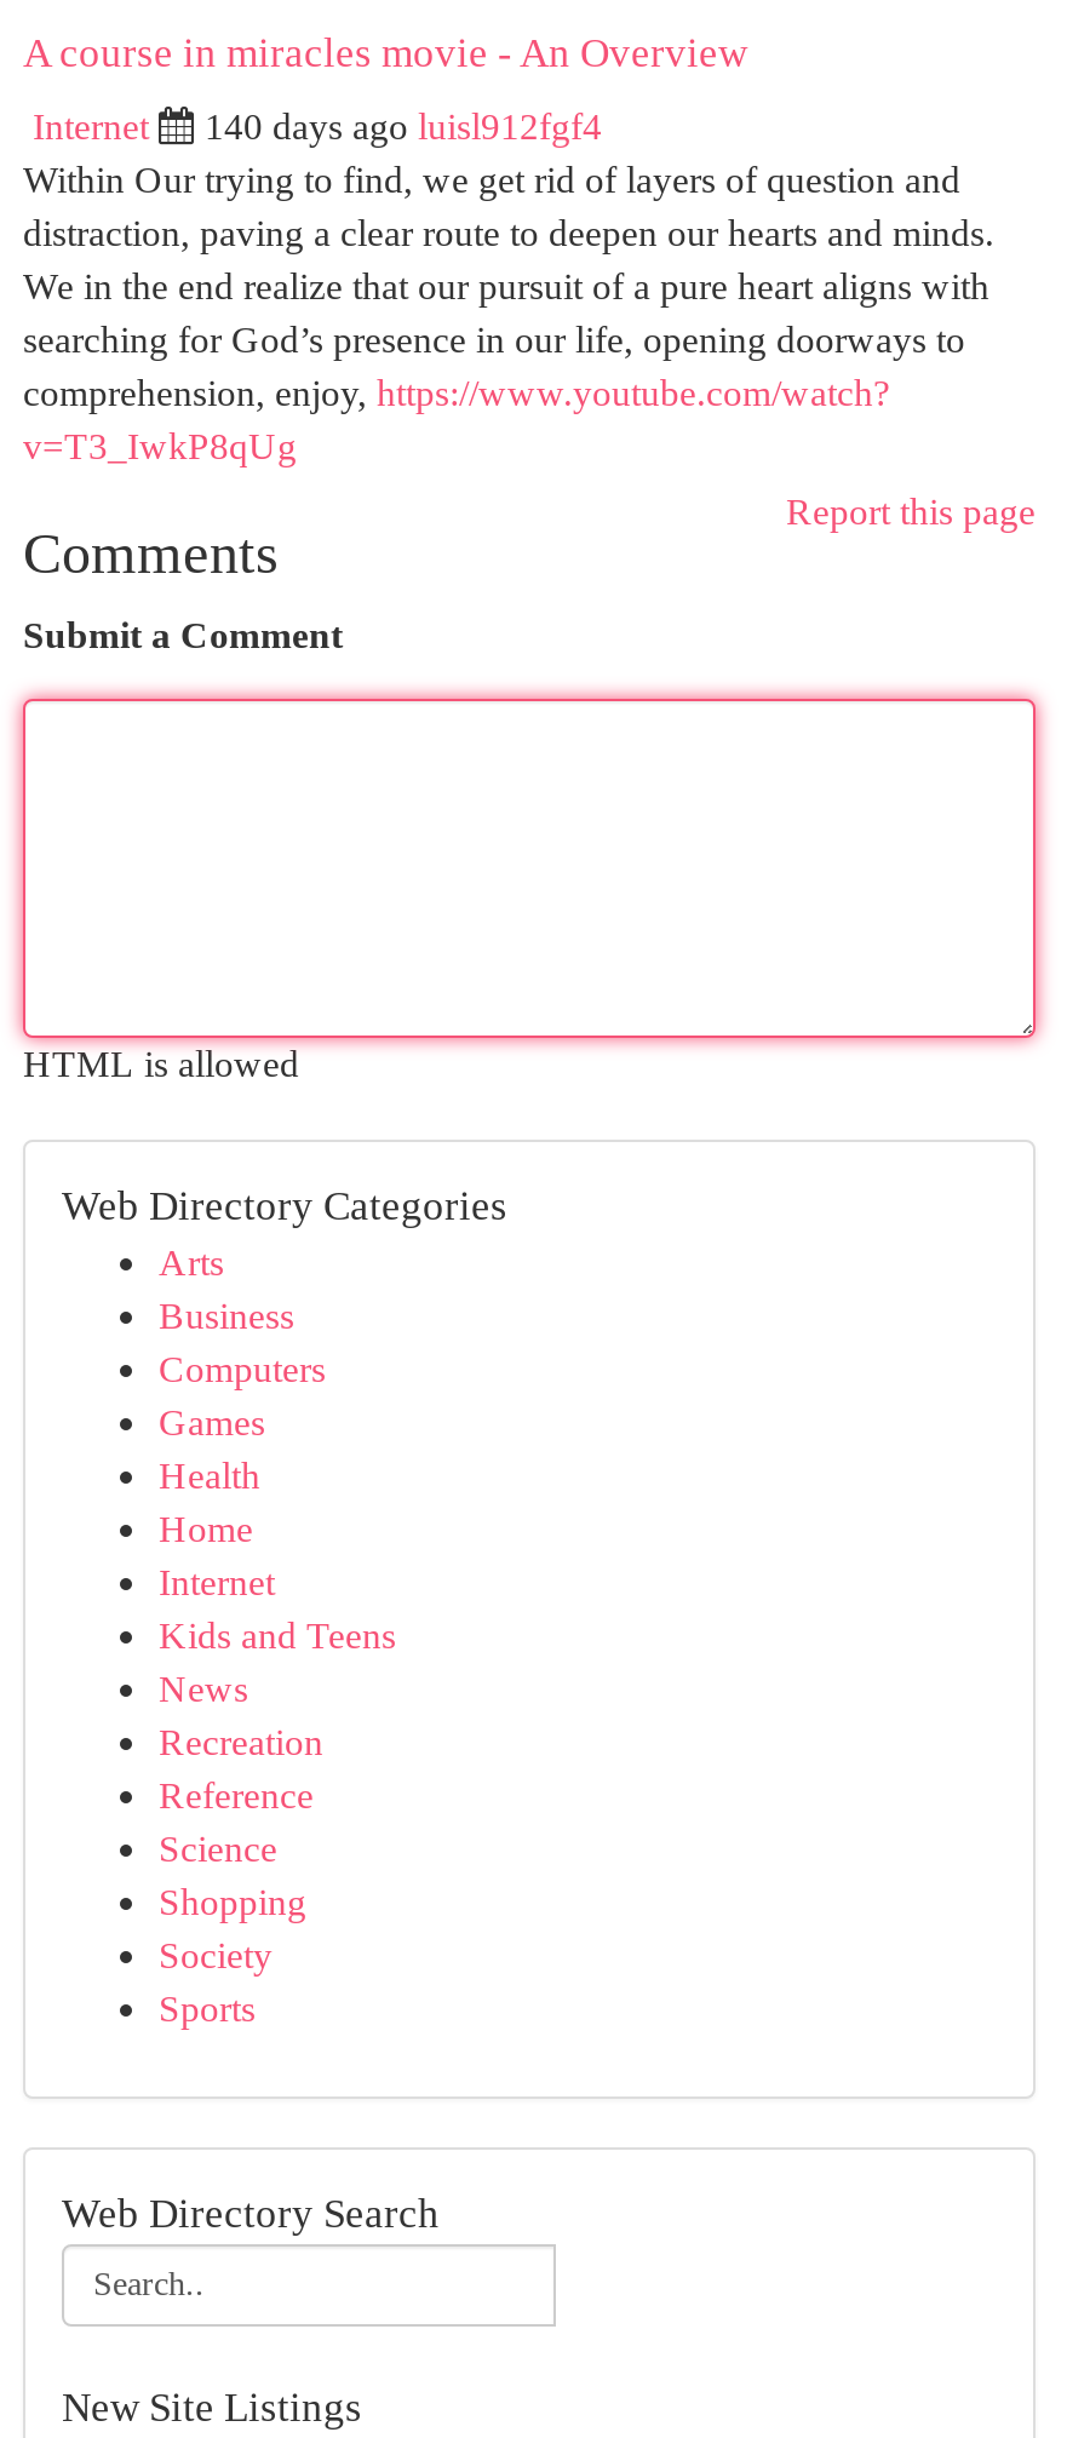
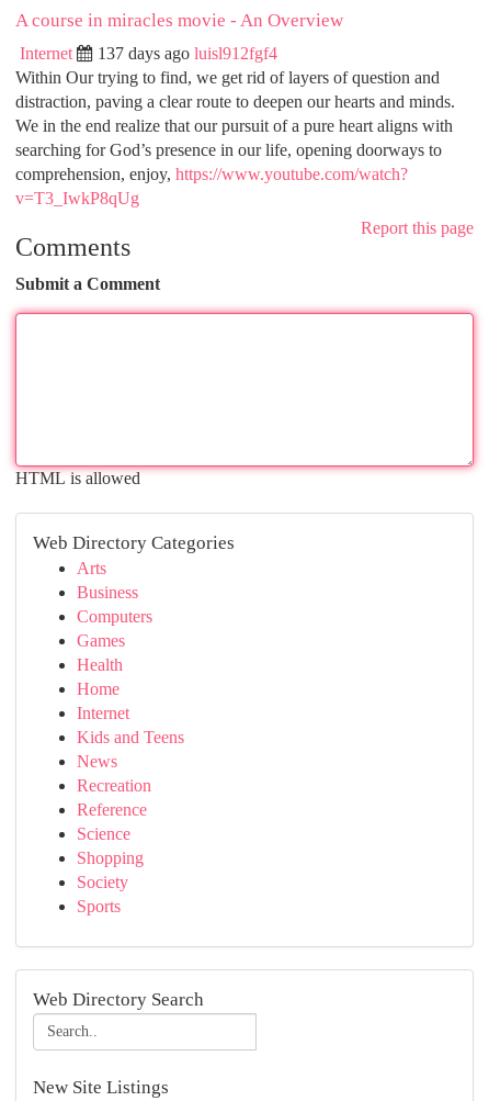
- 140 days ago luisl912fgf4
+ 137 days ago luisl912fgf4
